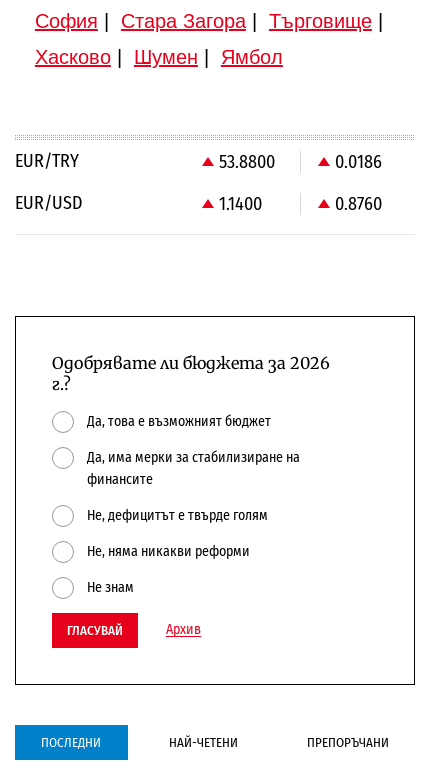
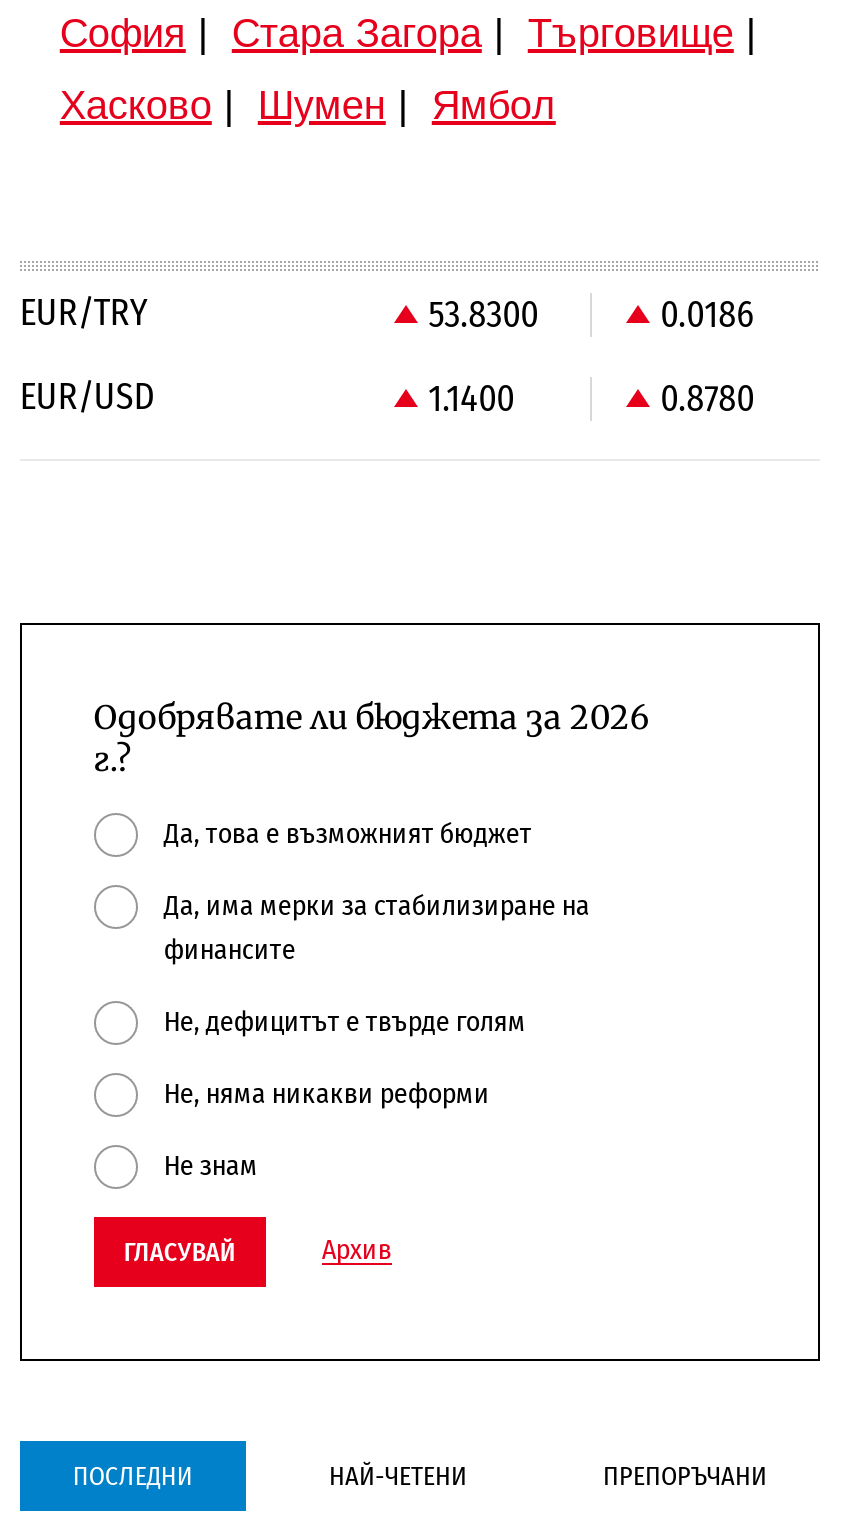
- 53.8800
+ 53.8300

- 0.8760
+ 0.8780
